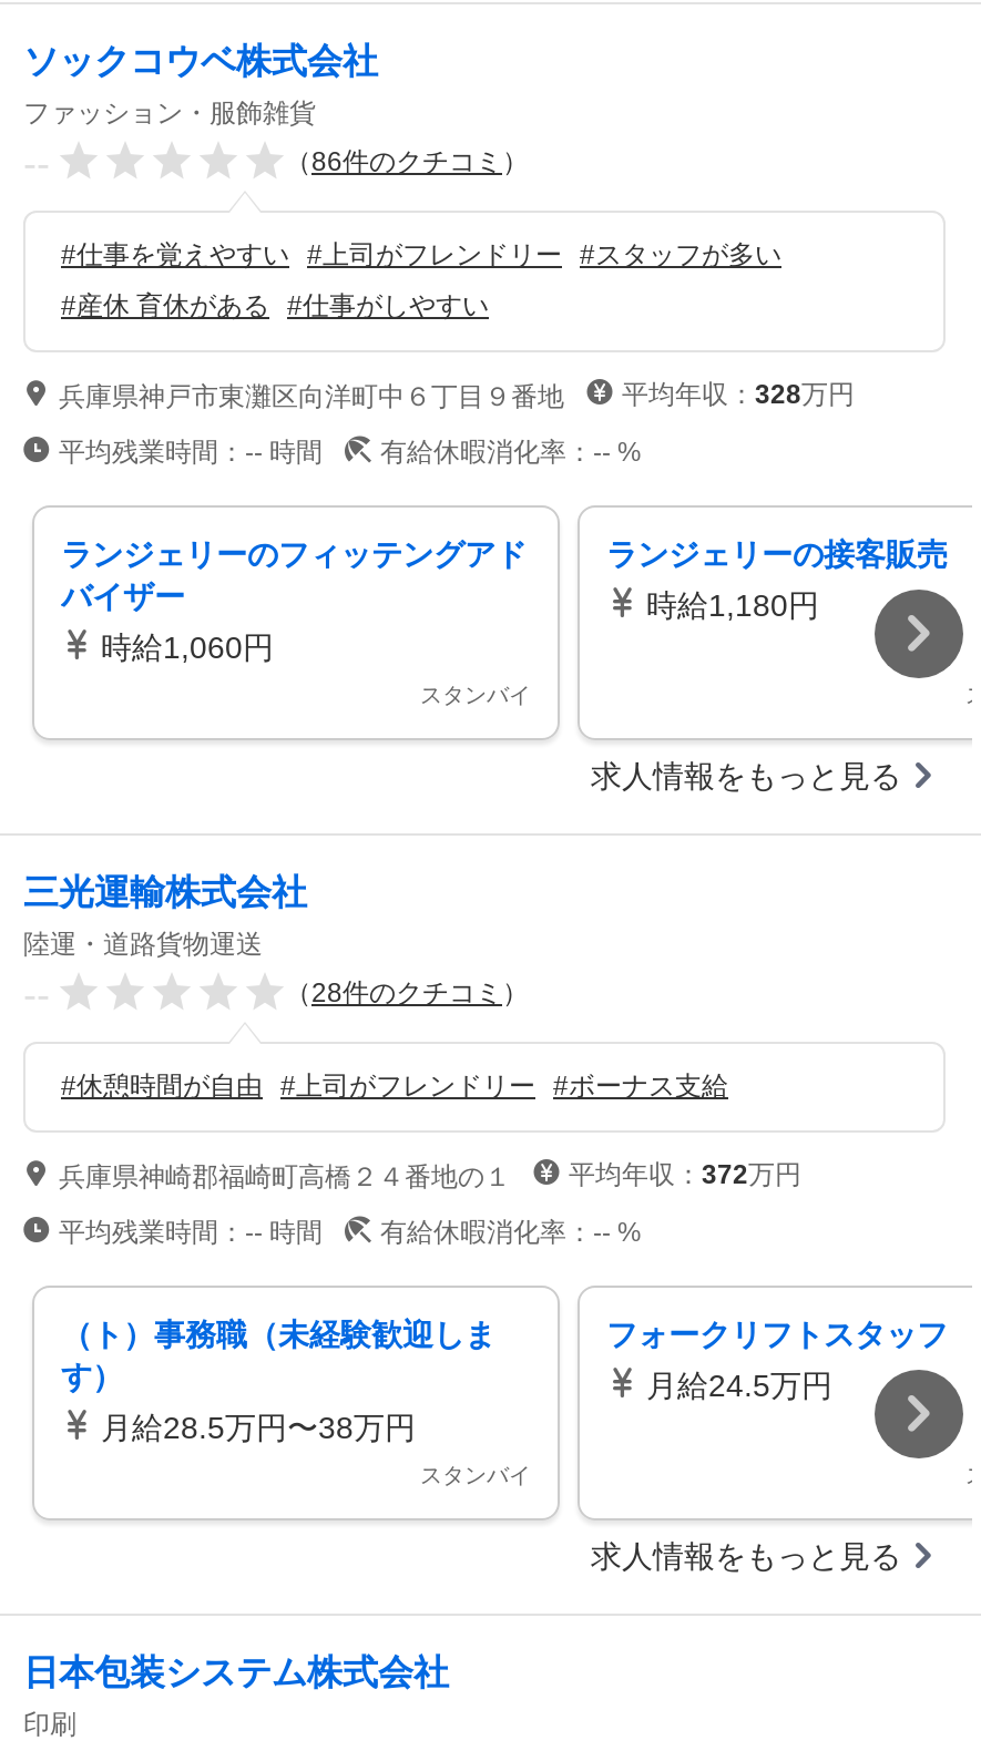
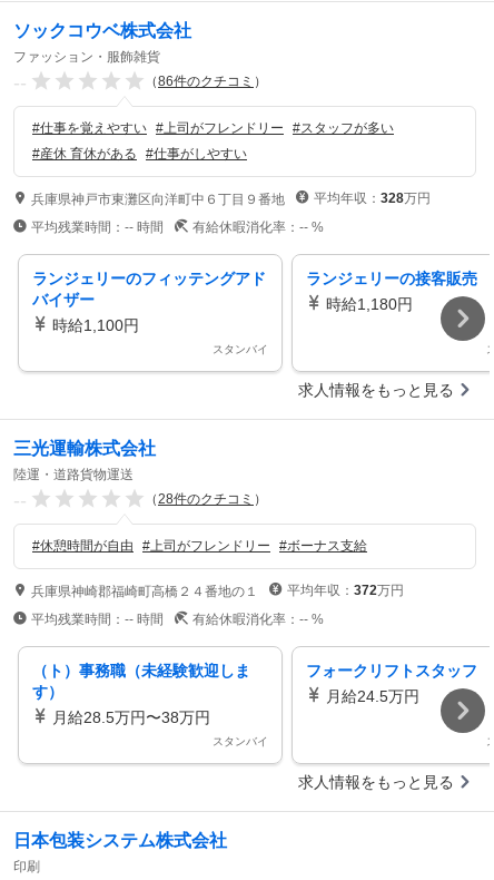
- 時給1,060円
+ 時給1,100円
